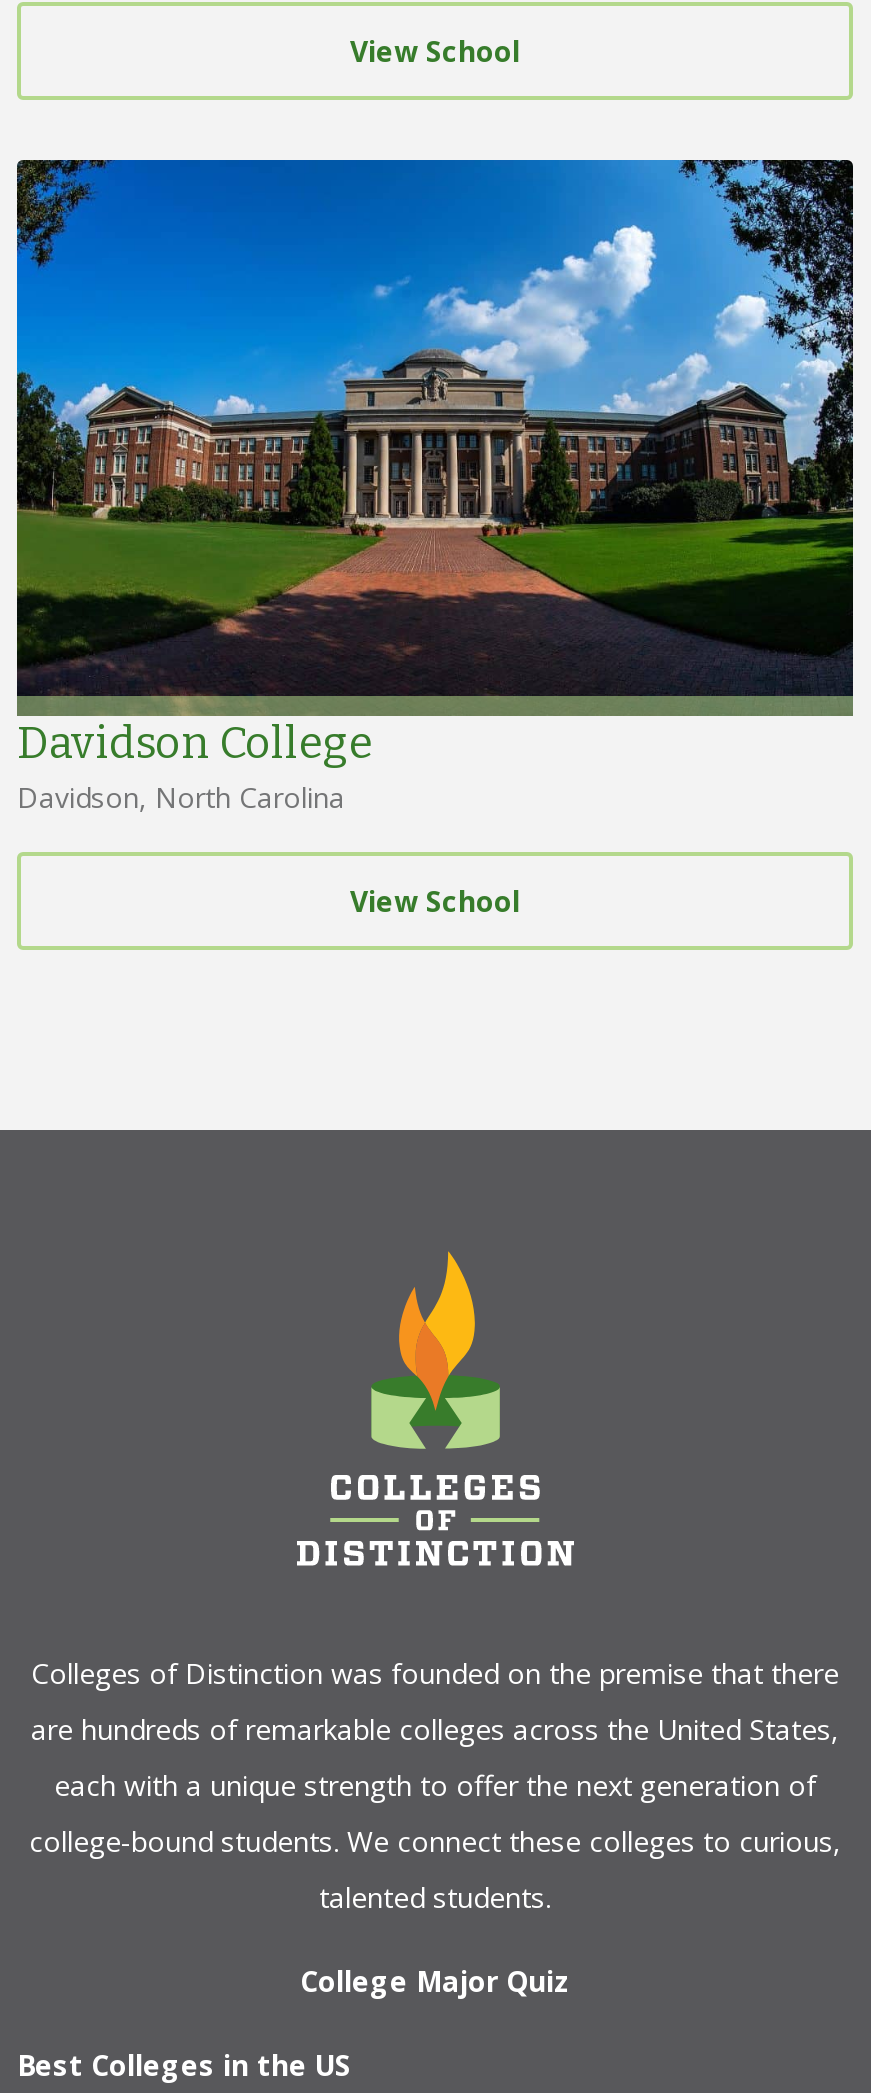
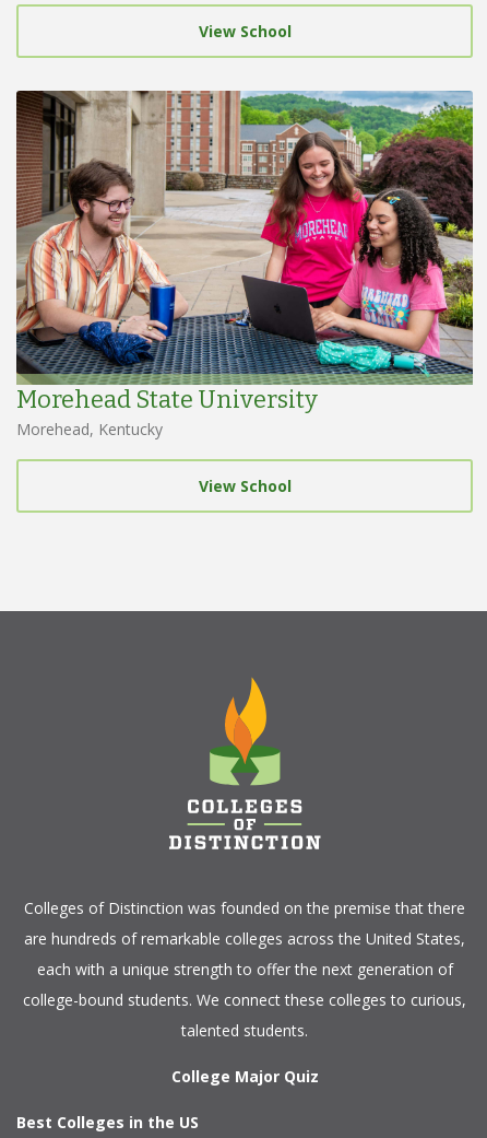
- [image]
- Davidson College
- Davidson, North Carolina
+ [image]
+ Morehead State University
+ Morehead, Kentucky
